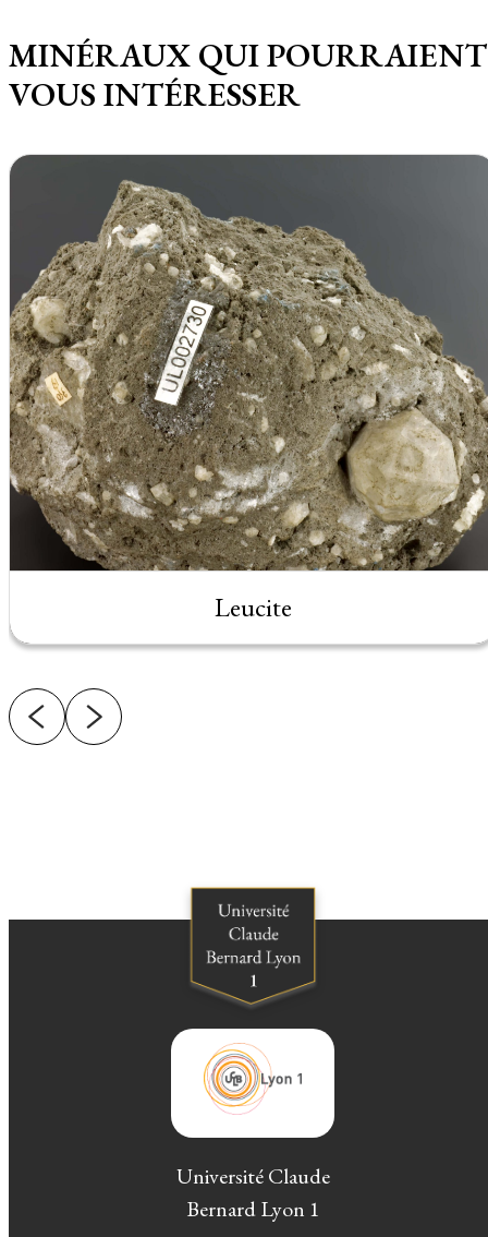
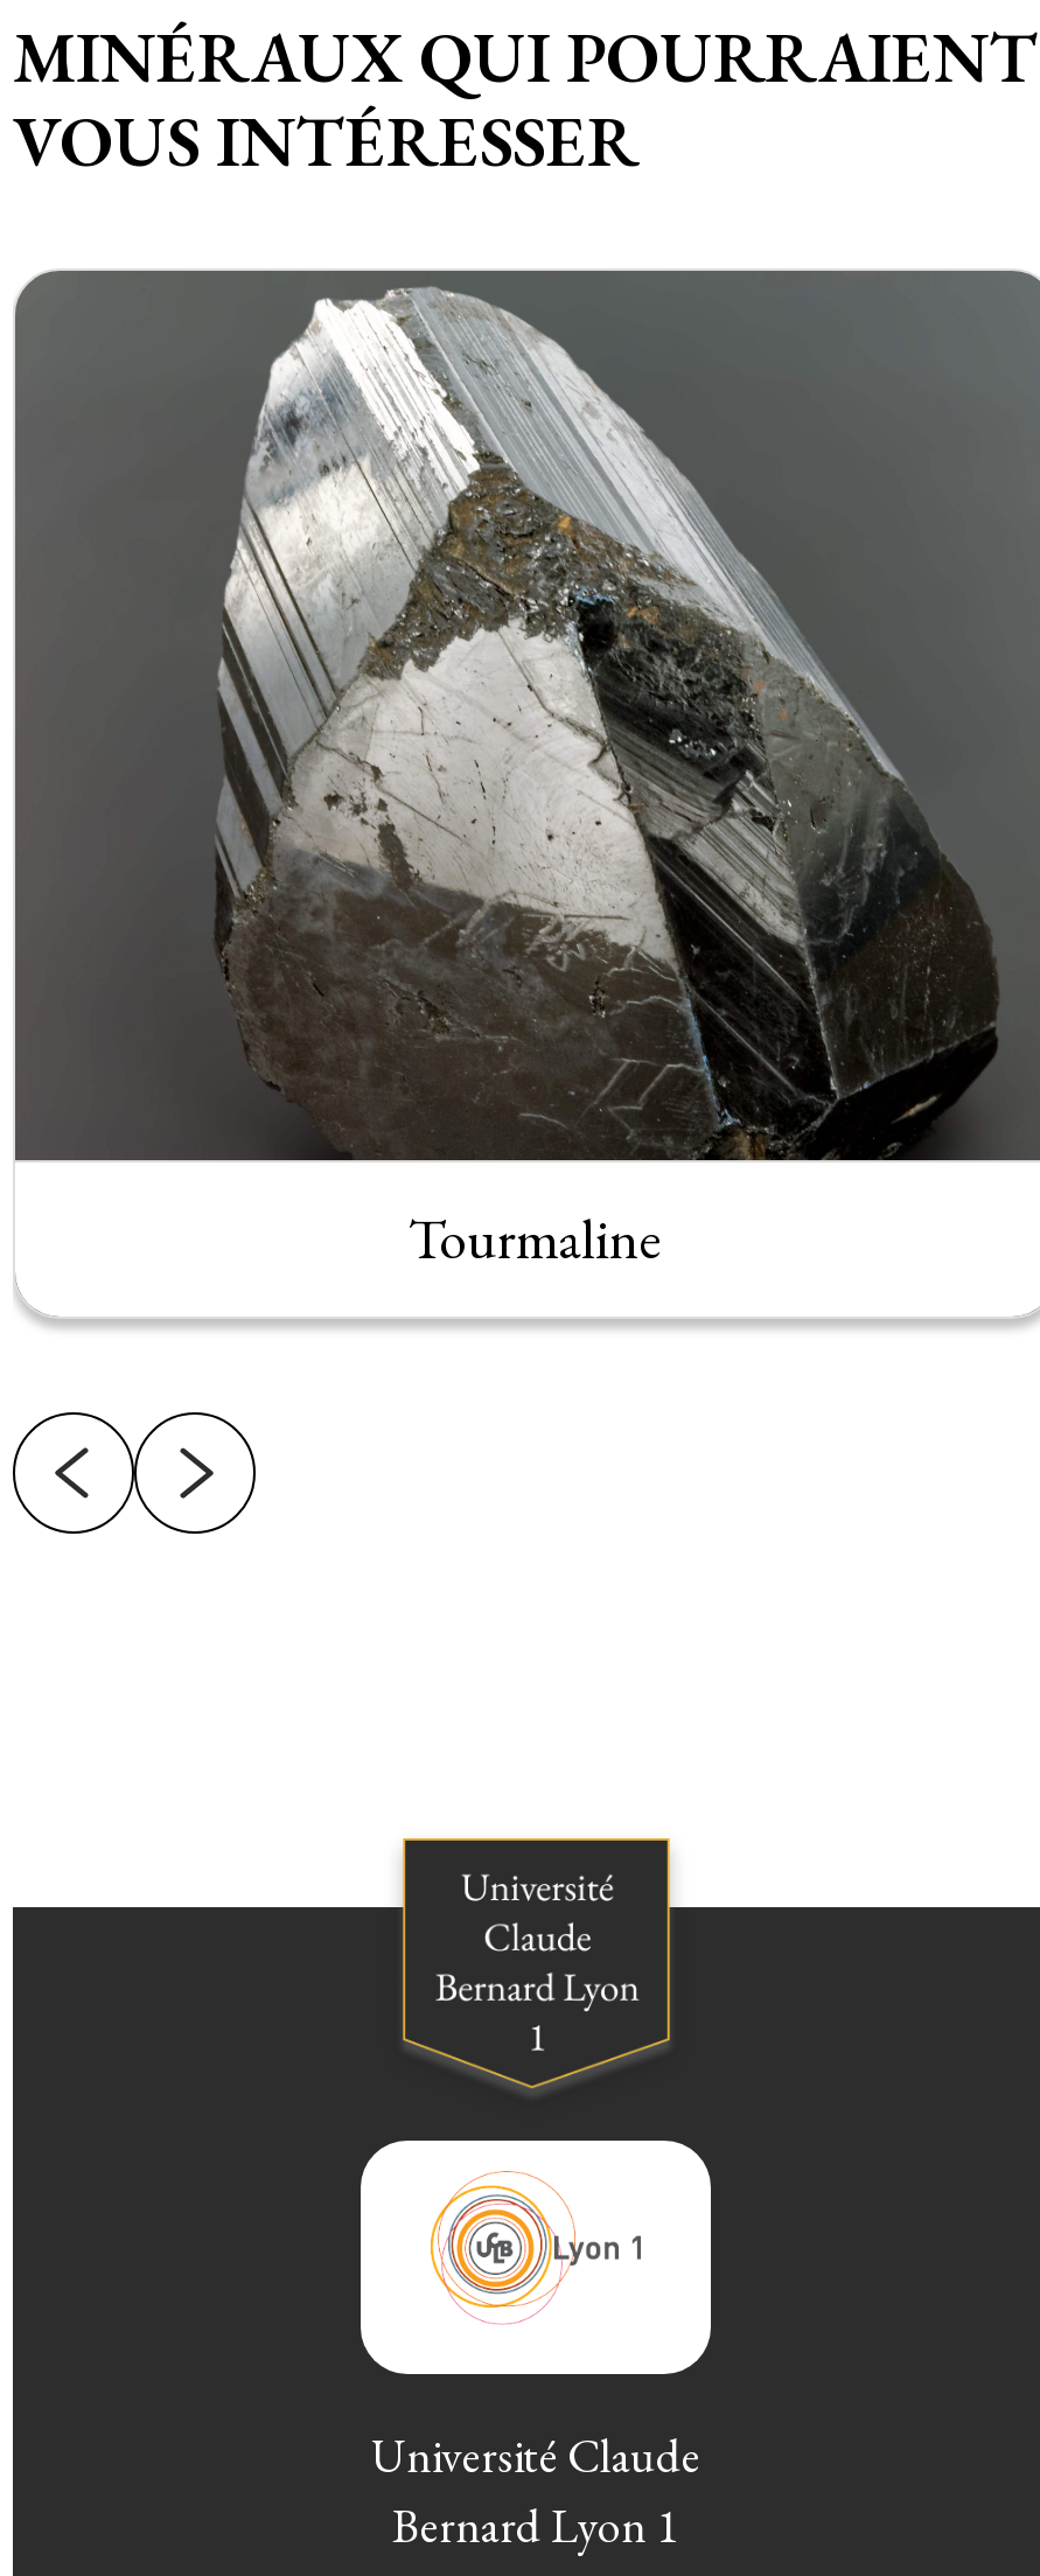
- [image]
- Leucite
+ [image]
+ Tourmaline
